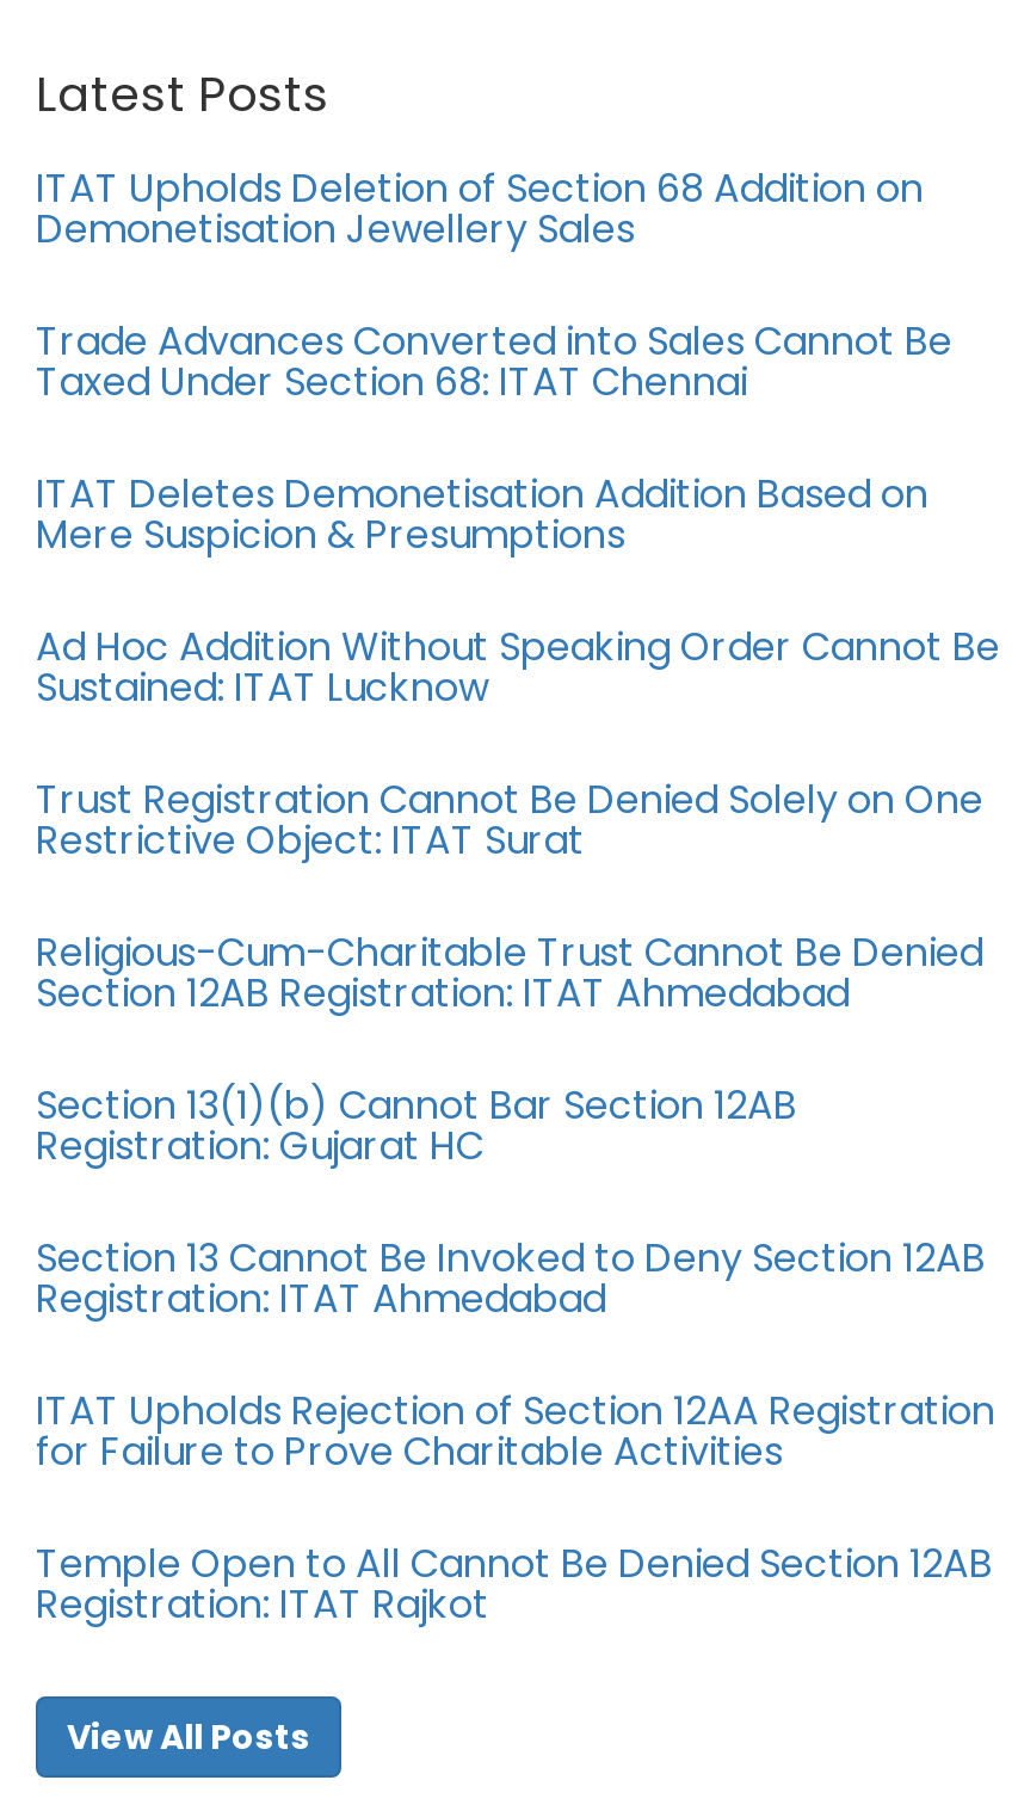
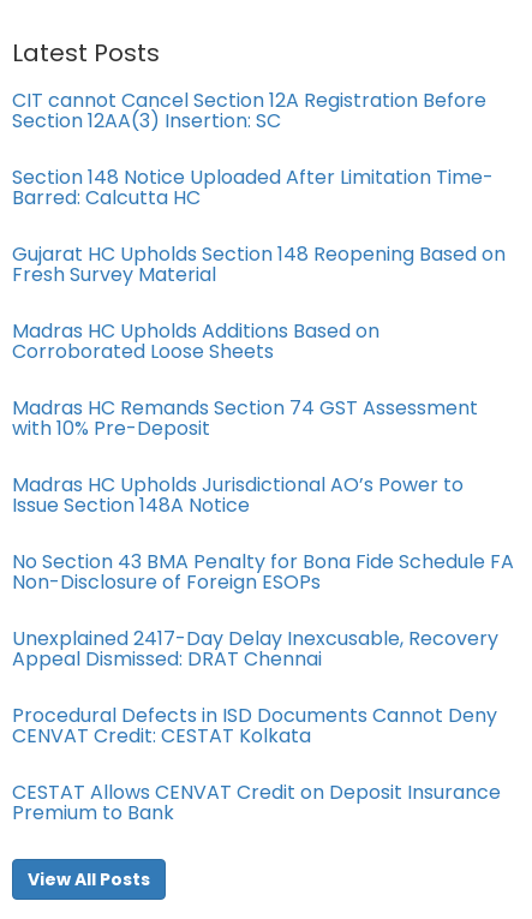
- ITAT Upholds Deletion of Section 68 Addition on
- Demonetisation Jewellery Sales
+ CIT cannot Cancel Section 12A Registration Before
+ Section 12AA(3) Insertion: SC

- Trade Advances Converted into Sales Cannot Be
- Taxed Under Section 68: ITAT Chennai
+ Section 148 Notice Uploaded After Limitation Time-
+ Barred: Calcutta HC

- ITAT Deletes Demonetisation Addition Based on
- Mere Suspicion & Presumptions
+ Gujarat HC Upholds Section 148 Reopening Based on
+ Fresh Survey Material

- Ad Hoc Addition Without Speaking Order Cannot Be
- Sustained: ITAT Lucknow
+ Madras HC Upholds Additions Based on
+ Corroborated Loose Sheets

- Trust Registration Cannot Be Denied Solely on One
- Restrictive Object: ITAT Surat
+ Madras HC Remands Section 74 GST Assessment
+ with 10% Pre-Deposit

- Religious-Cum-Charitable Trust Cannot Be Denied
- Section 12AB Registration: ITAT Ahmedabad
+ Madras HC Upholds Jurisdictional AO’s Power to
+ Issue Section 148A Notice

- Section 13(1)(b) Cannot Bar Section 12AB
- Registration: Gujarat HC
+ No Section 43 BMA Penalty for Bona Fide Schedule FA
+ Non-Disclosure of Foreign ESOPs

- Section 13 Cannot Be Invoked to Deny Section 12AB
- Registration: ITAT Ahmedabad
+ Unexplained 2417-Day Delay Inexcusable, Recovery
+ Appeal Dismissed: DRAT Chennai

- ITAT Upholds Rejection of Section 12AA Registration
- for Failure to Prove Charitable Activities
+ Procedural Defects in ISD Documents Cannot Deny
+ CENVAT Credit: CESTAT Kolkata

- Temple Open to All Cannot Be Denied Section 12AB
- Registration: ITAT Rajkot
+ CESTAT Allows CENVAT Credit on Deposit Insurance
+ Premium to Bank
